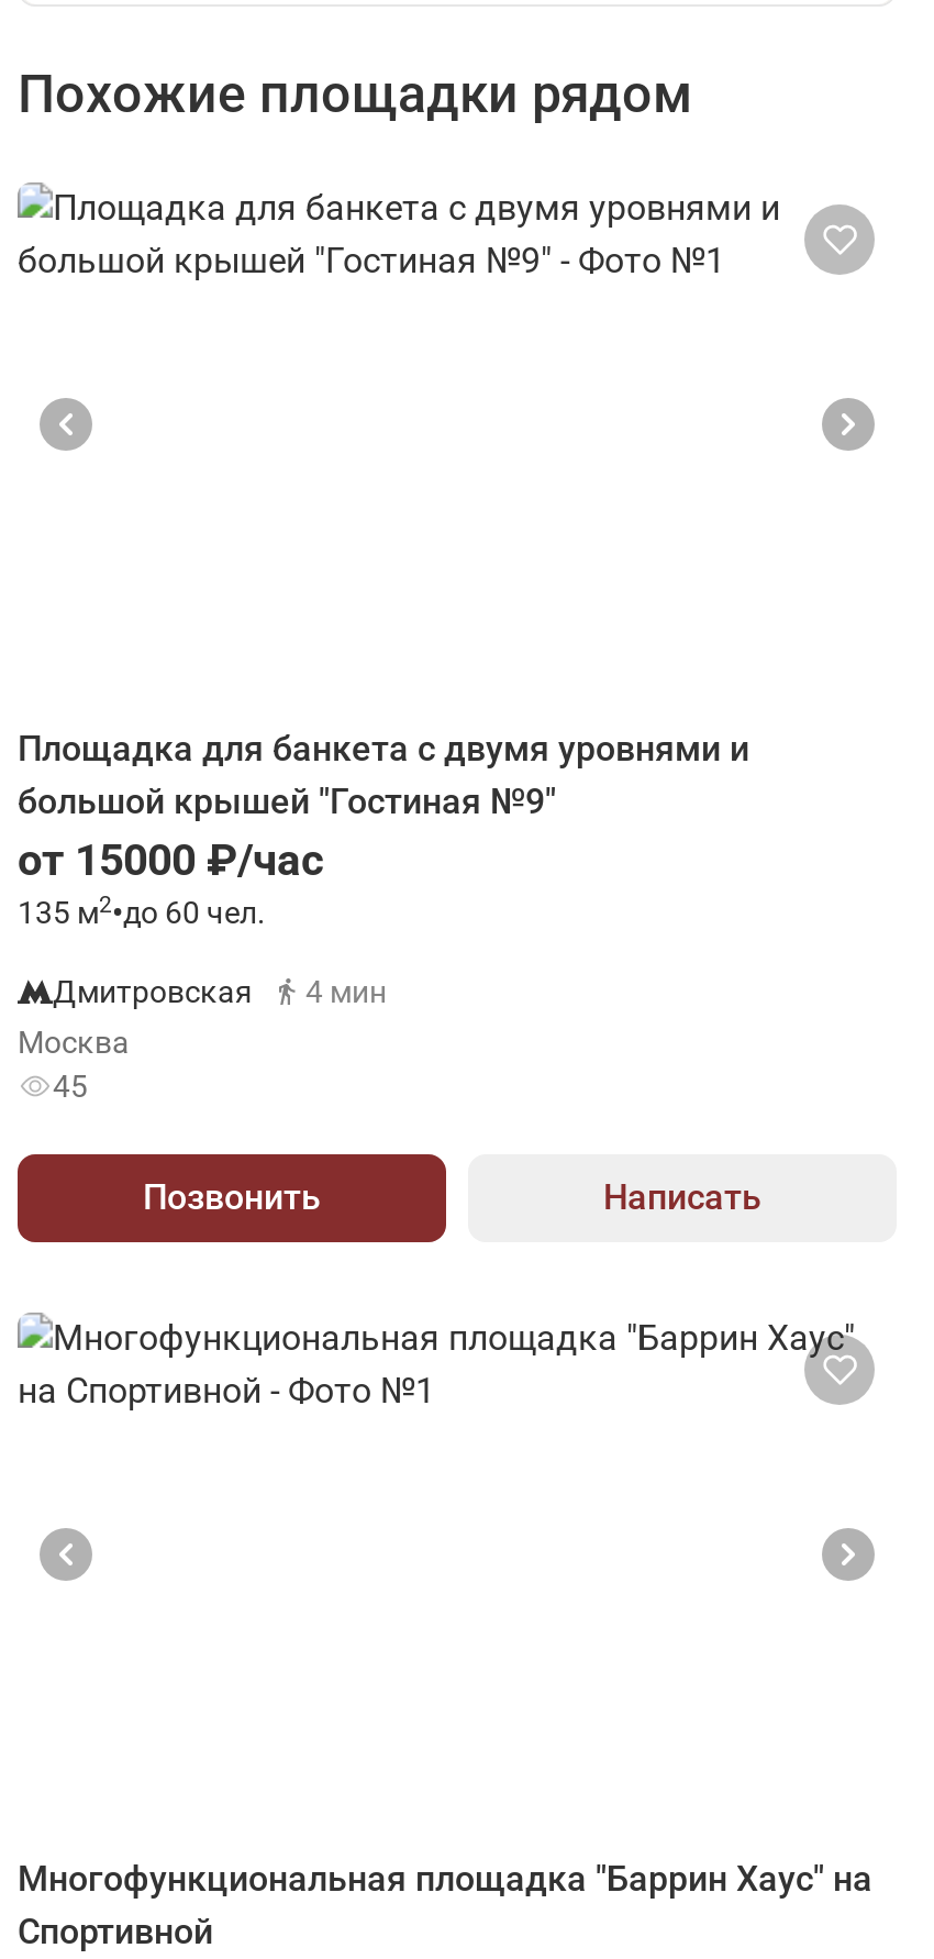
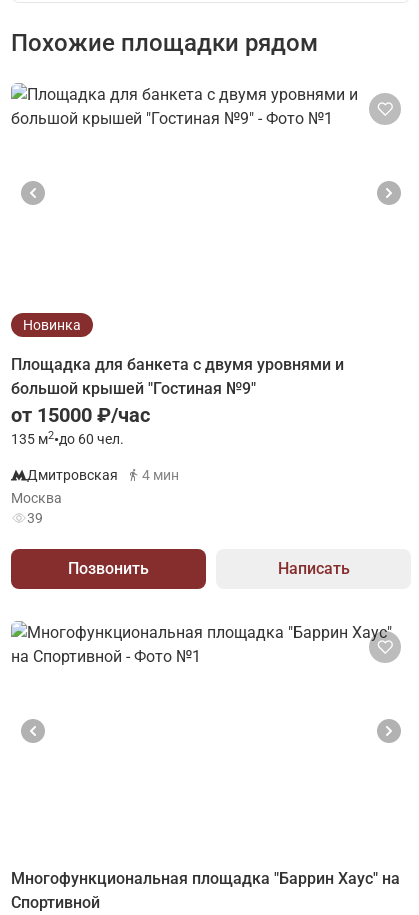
+ Новинка

- 45
+ 39
